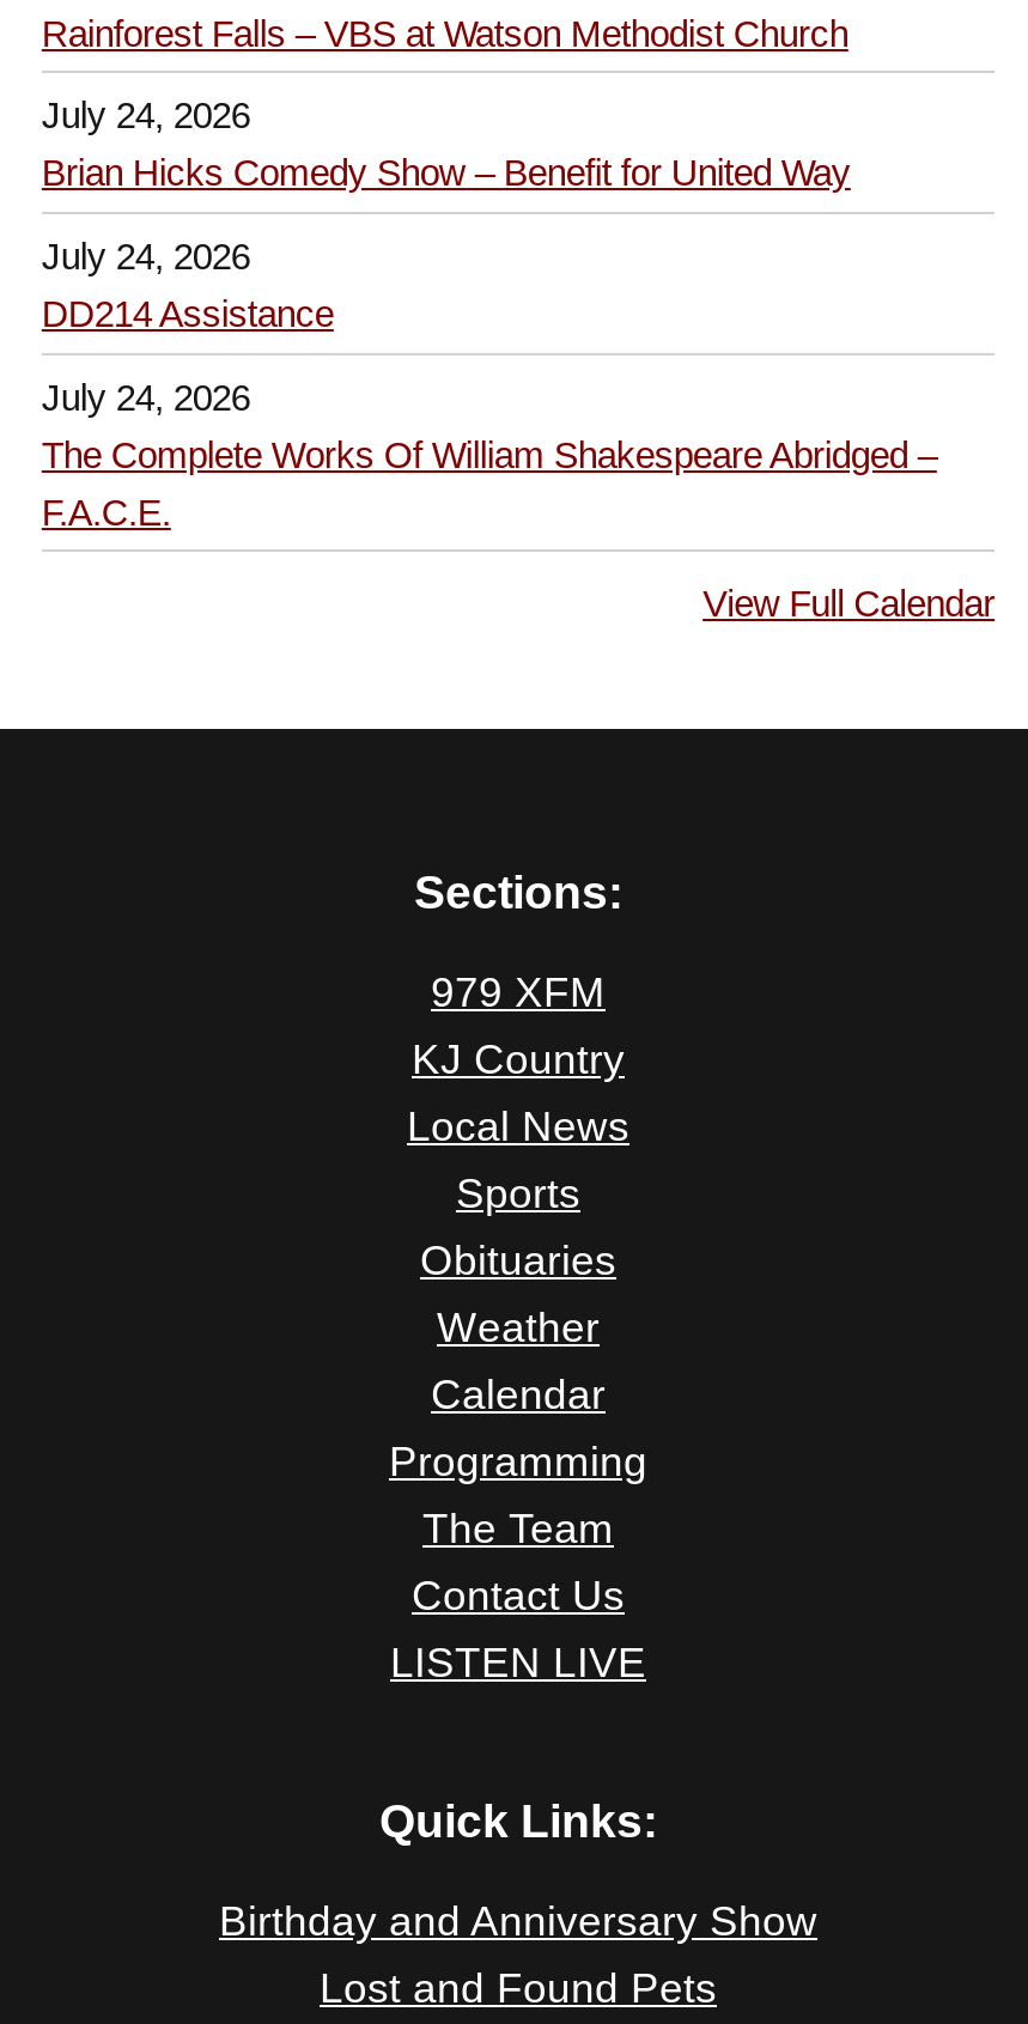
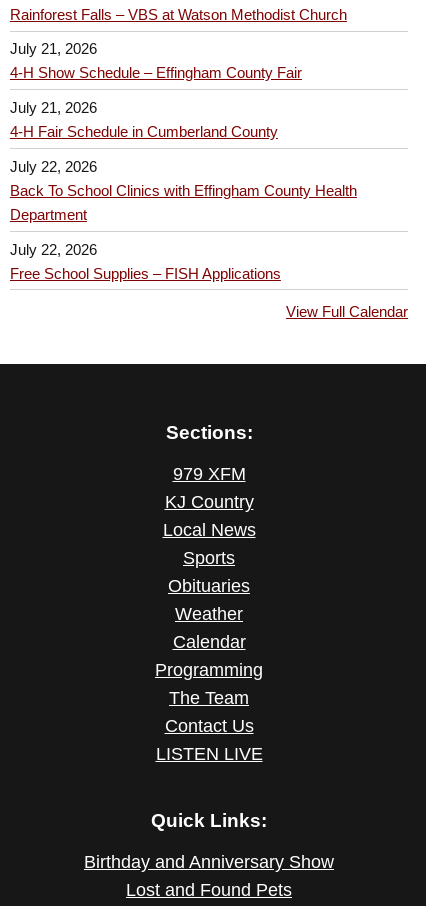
- July 24, 2026
- Brian Hicks Comedy Show – Benefit for United Way
- July 24, 2026
- DD214 Assistance
- July 24, 2026
- The Complete Works Of William Shakespeare Abridged –
- F.A.C.E.
+ July 21, 2026
+ 4-H Show Schedule – Effingham County Fair
+ July 21, 2026
+ 4-H Fair Schedule in Cumberland County
+ July 22, 2026
+ Back To School Clinics with Effingham County Health
+ Department
+ July 22, 2026
+ Free School Supplies – FISH Applications
